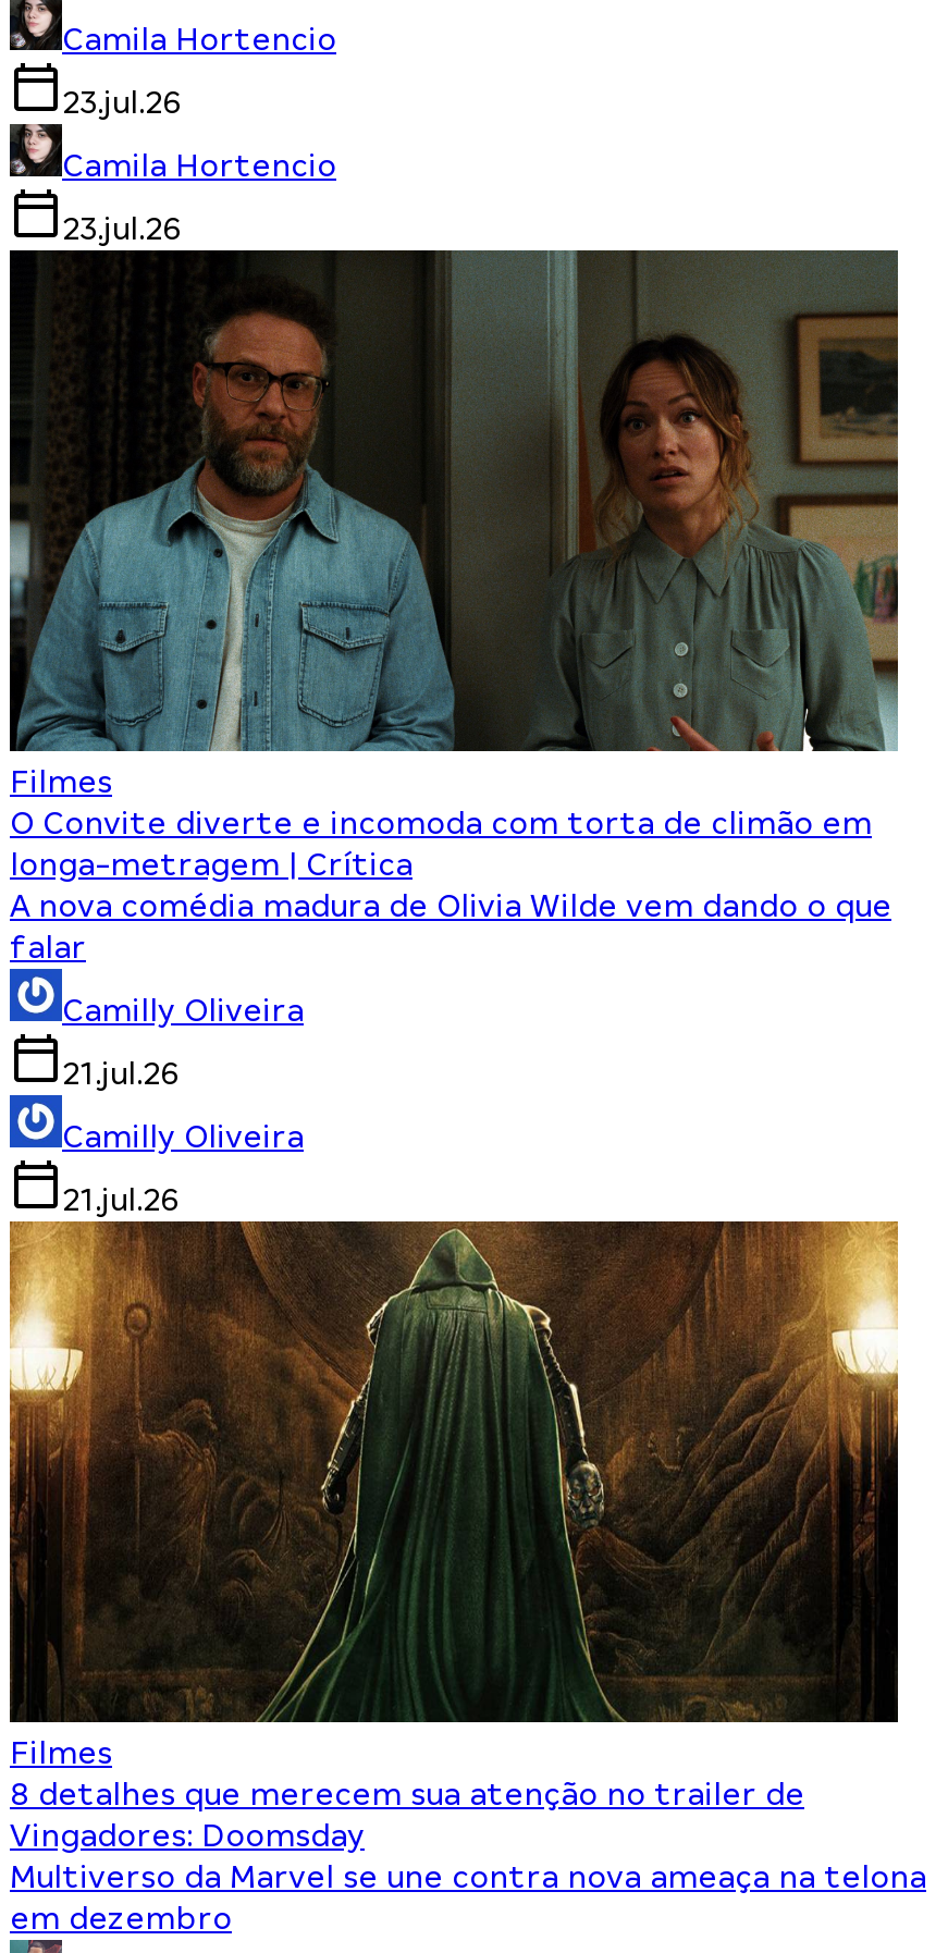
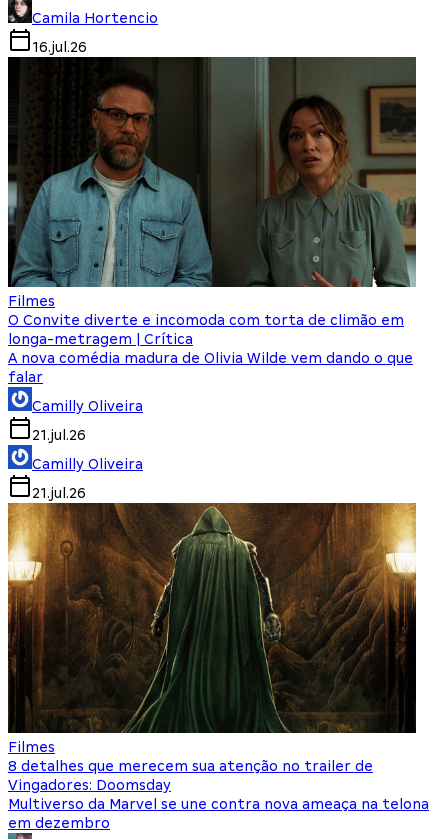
- 23.jul.26
- Camila Hortencio
- 23.jul.26
+ 16.jul.26
